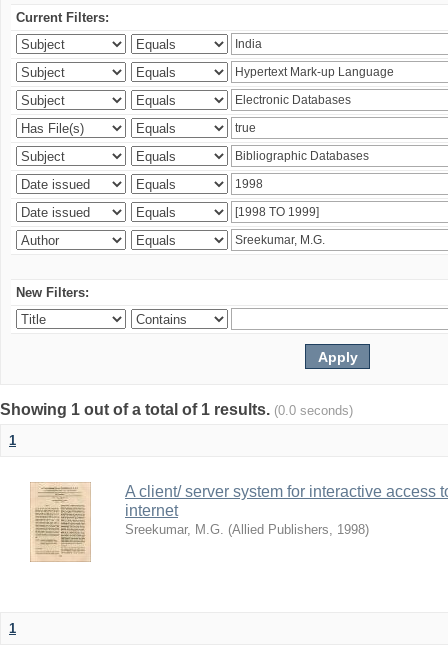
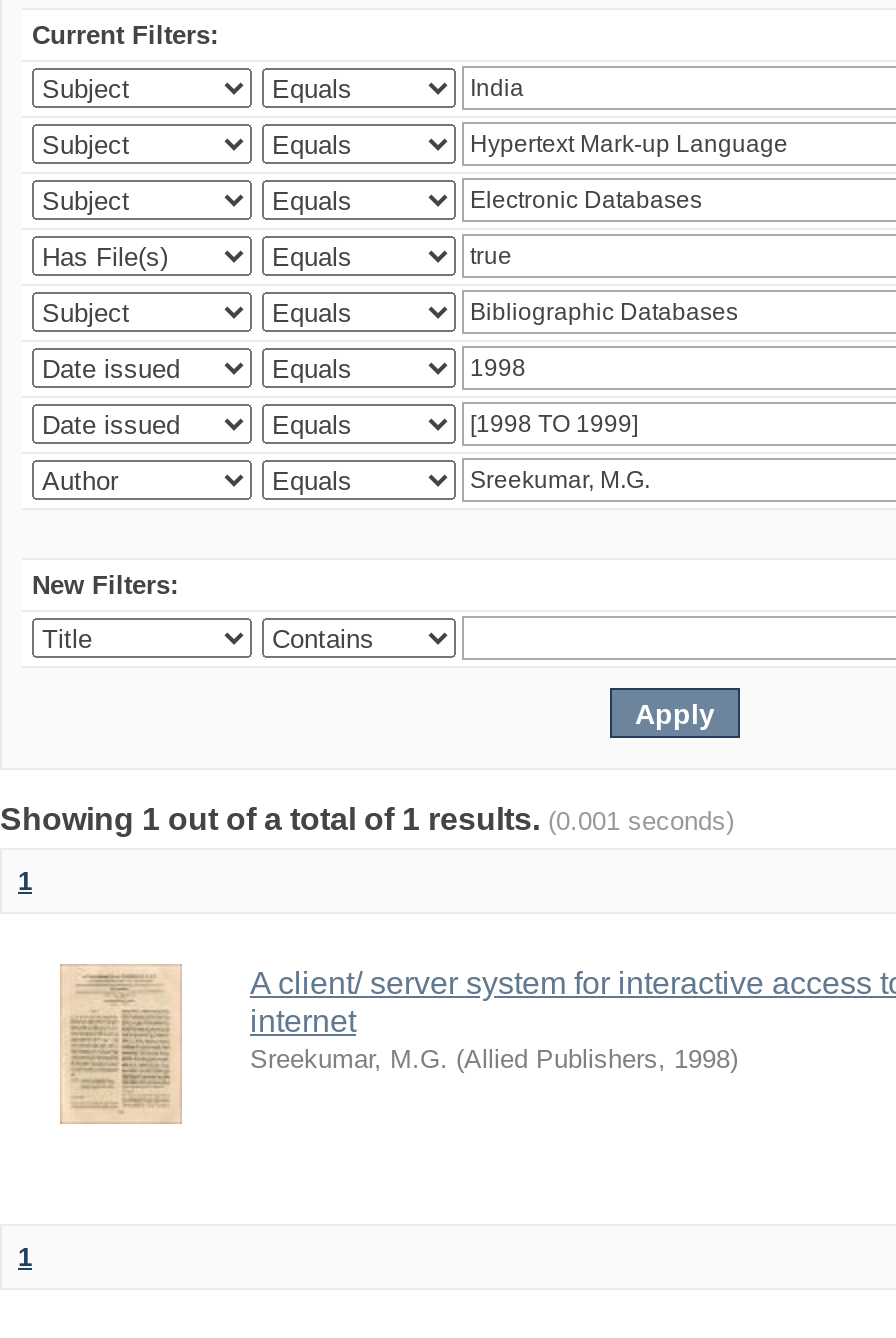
- Showing 1 out of a total of 1 results. (0.0 seconds)
+ Showing 1 out of a total of 1 results. (0.001 seconds)
